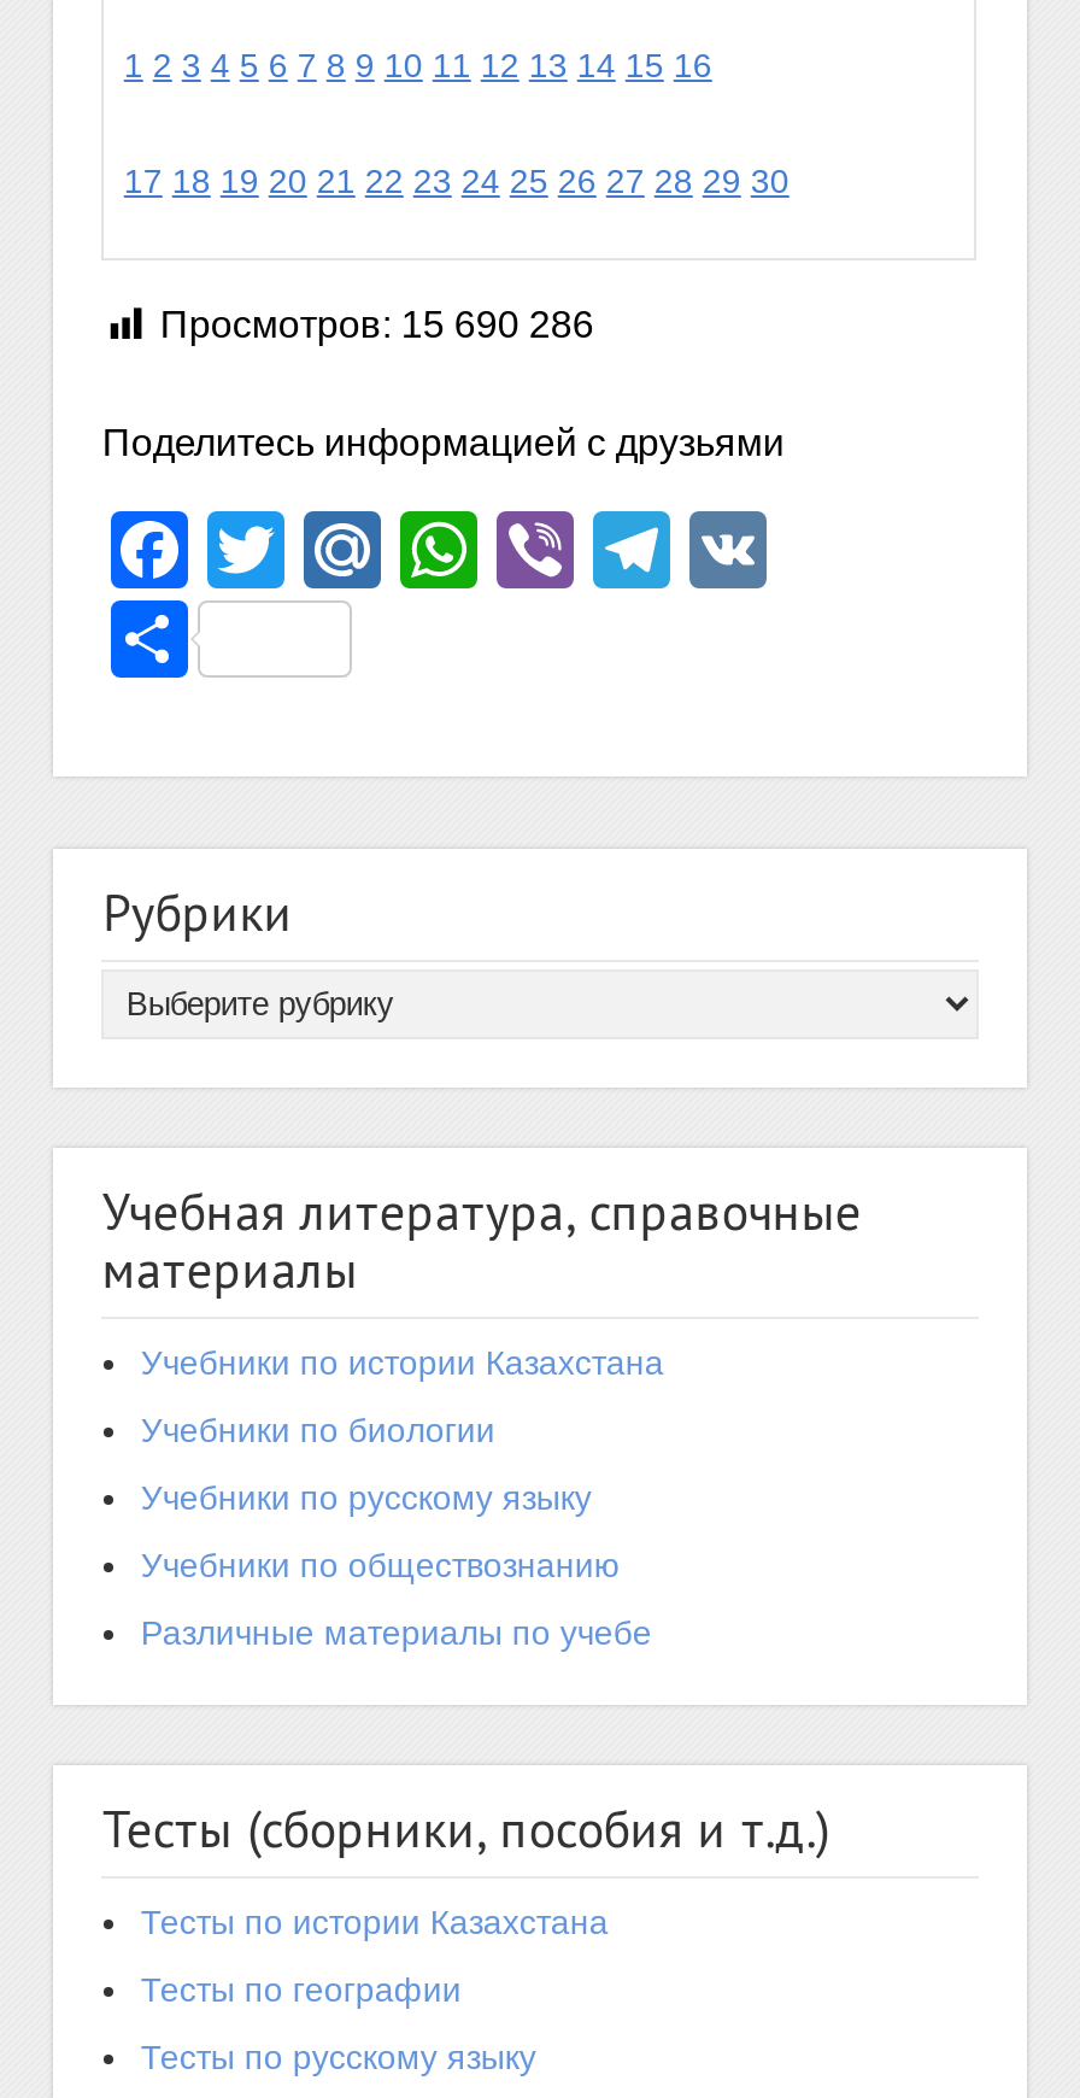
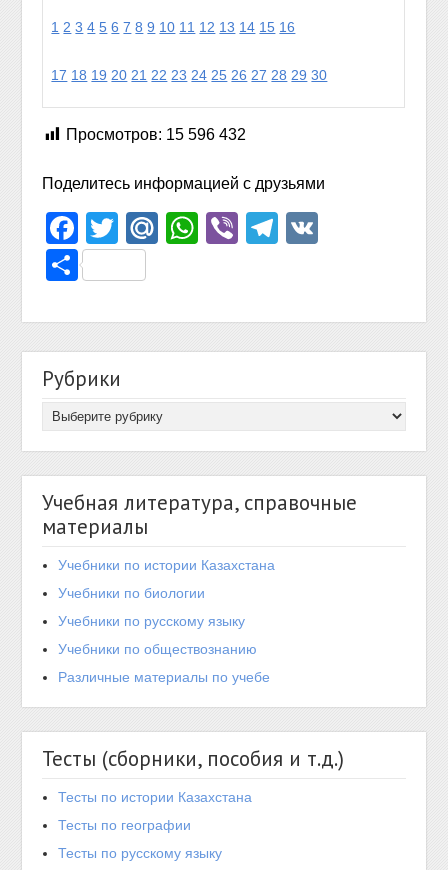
- Просмотров: 15 690 286
+ Просмотров: 15 596 432
